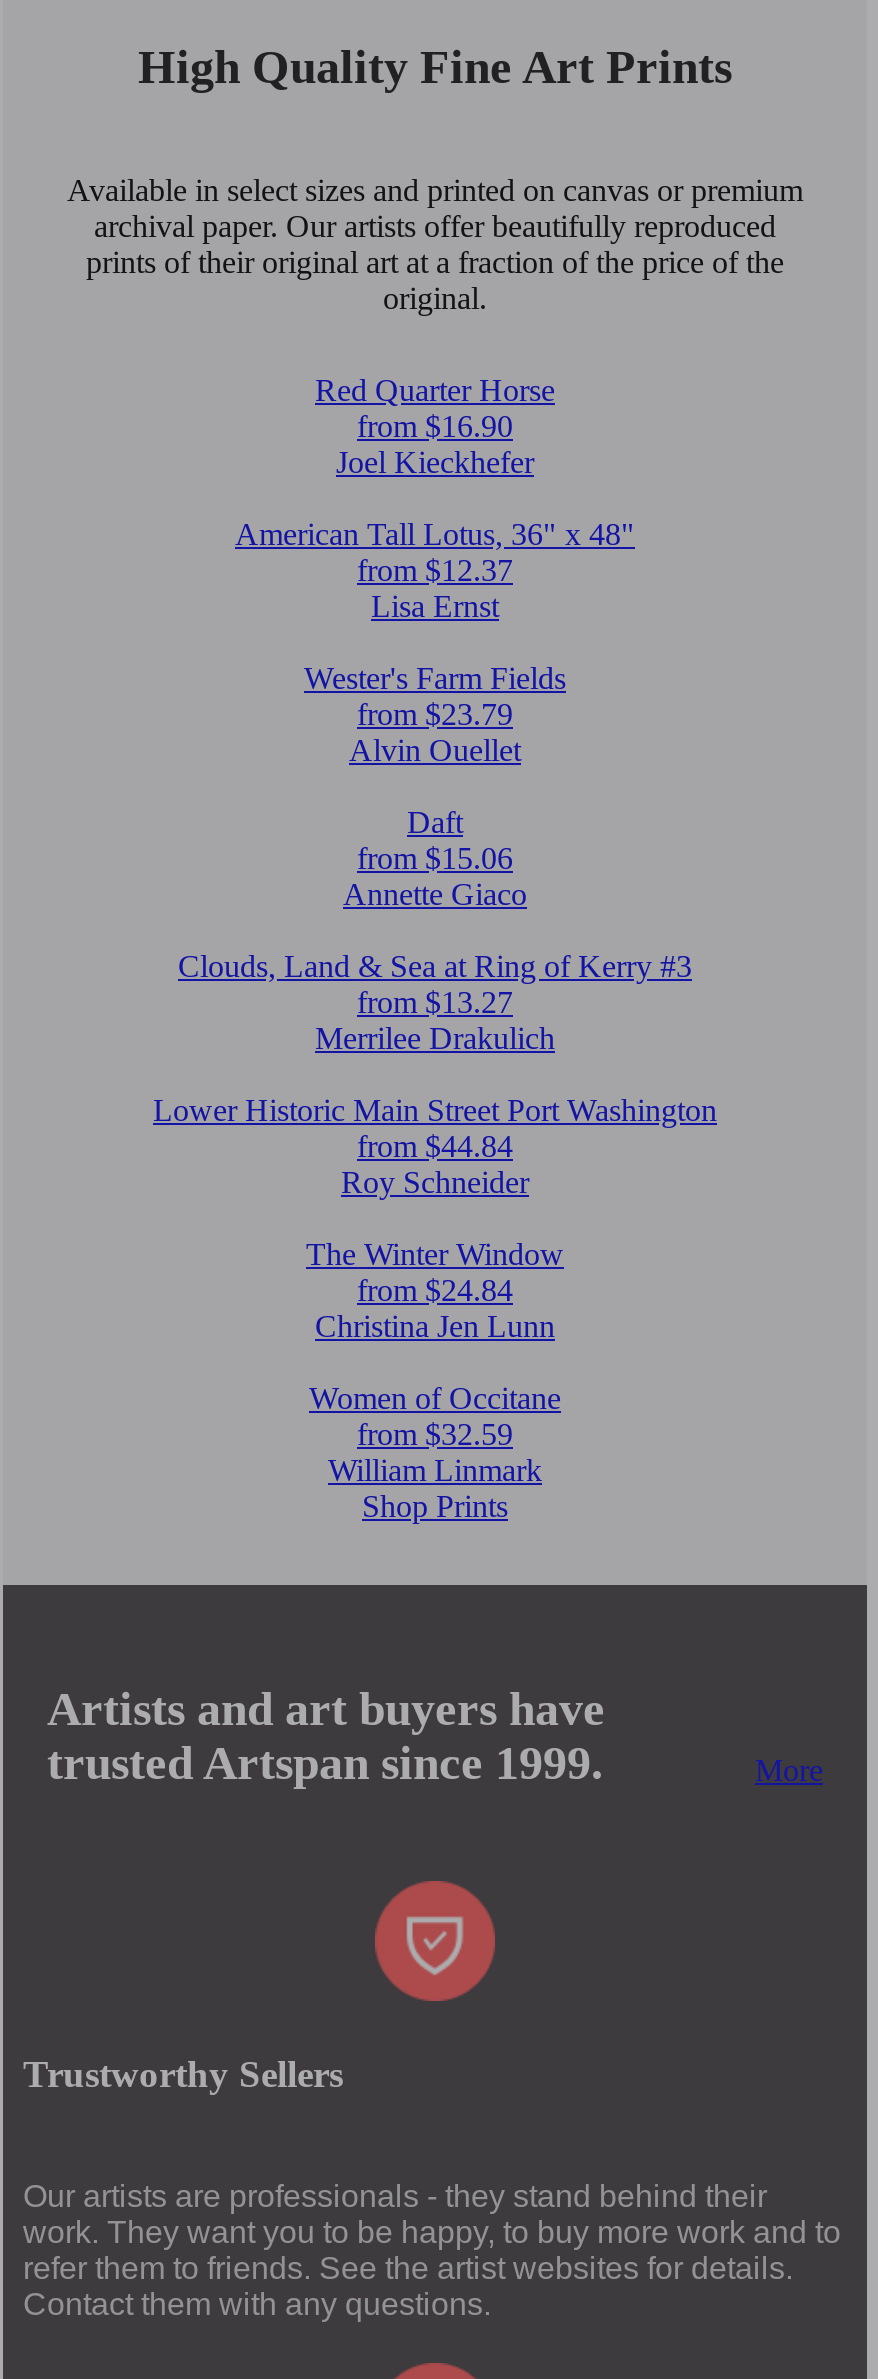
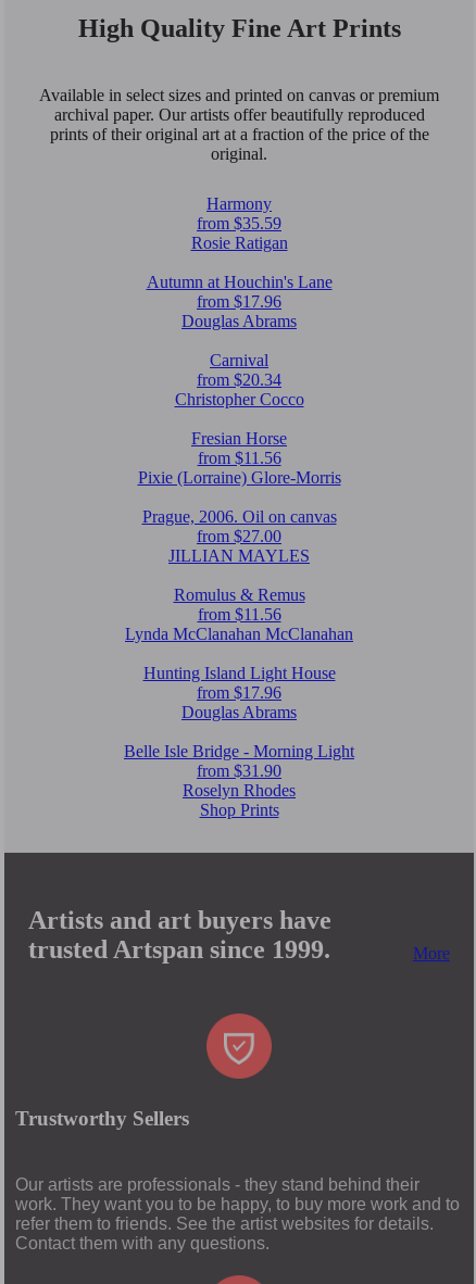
- Red Quarter Horse
- from $16.90
- Joel Kieckhefer
+ Harmony
+ from $35.59
+ Rosie Ratigan

- American Tall Lotus, 36" x 48"
- from $12.37
- Lisa Ernst
+ Autumn at Houchin's Lane
+ from $17.96
+ Douglas Abrams

- Wester's Farm Fields
- from $23.79
- Alvin Ouellet
+ Carnival
+ from $20.34
+ Christopher Cocco

- Daft
- from $15.06
- Annette Giaco
+ Fresian Horse
+ from $11.56
+ Pixie (Lorraine) Glore-Morris

- Clouds, Land & Sea at Ring of Kerry #3
- from $13.27
- Merrilee Drakulich
+ Prague, 2006. Oil on canvas
+ from $27.00
+ JILLIAN MAYLES

- Lower Historic Main Street Port Washington
- from $44.84
- Roy Schneider
+ Romulus & Remus
+ from $11.56
+ Lynda McClanahan McClanahan

- The Winter Window
- from $24.84
- Christina Jen Lunn
+ Hunting Island Light House
+ from $17.96
+ Douglas Abrams

- Women of Occitane
- from $32.59
- William Linmark
+ Belle Isle Bridge - Morning Light
+ from $31.90
+ Roselyn Rhodes
